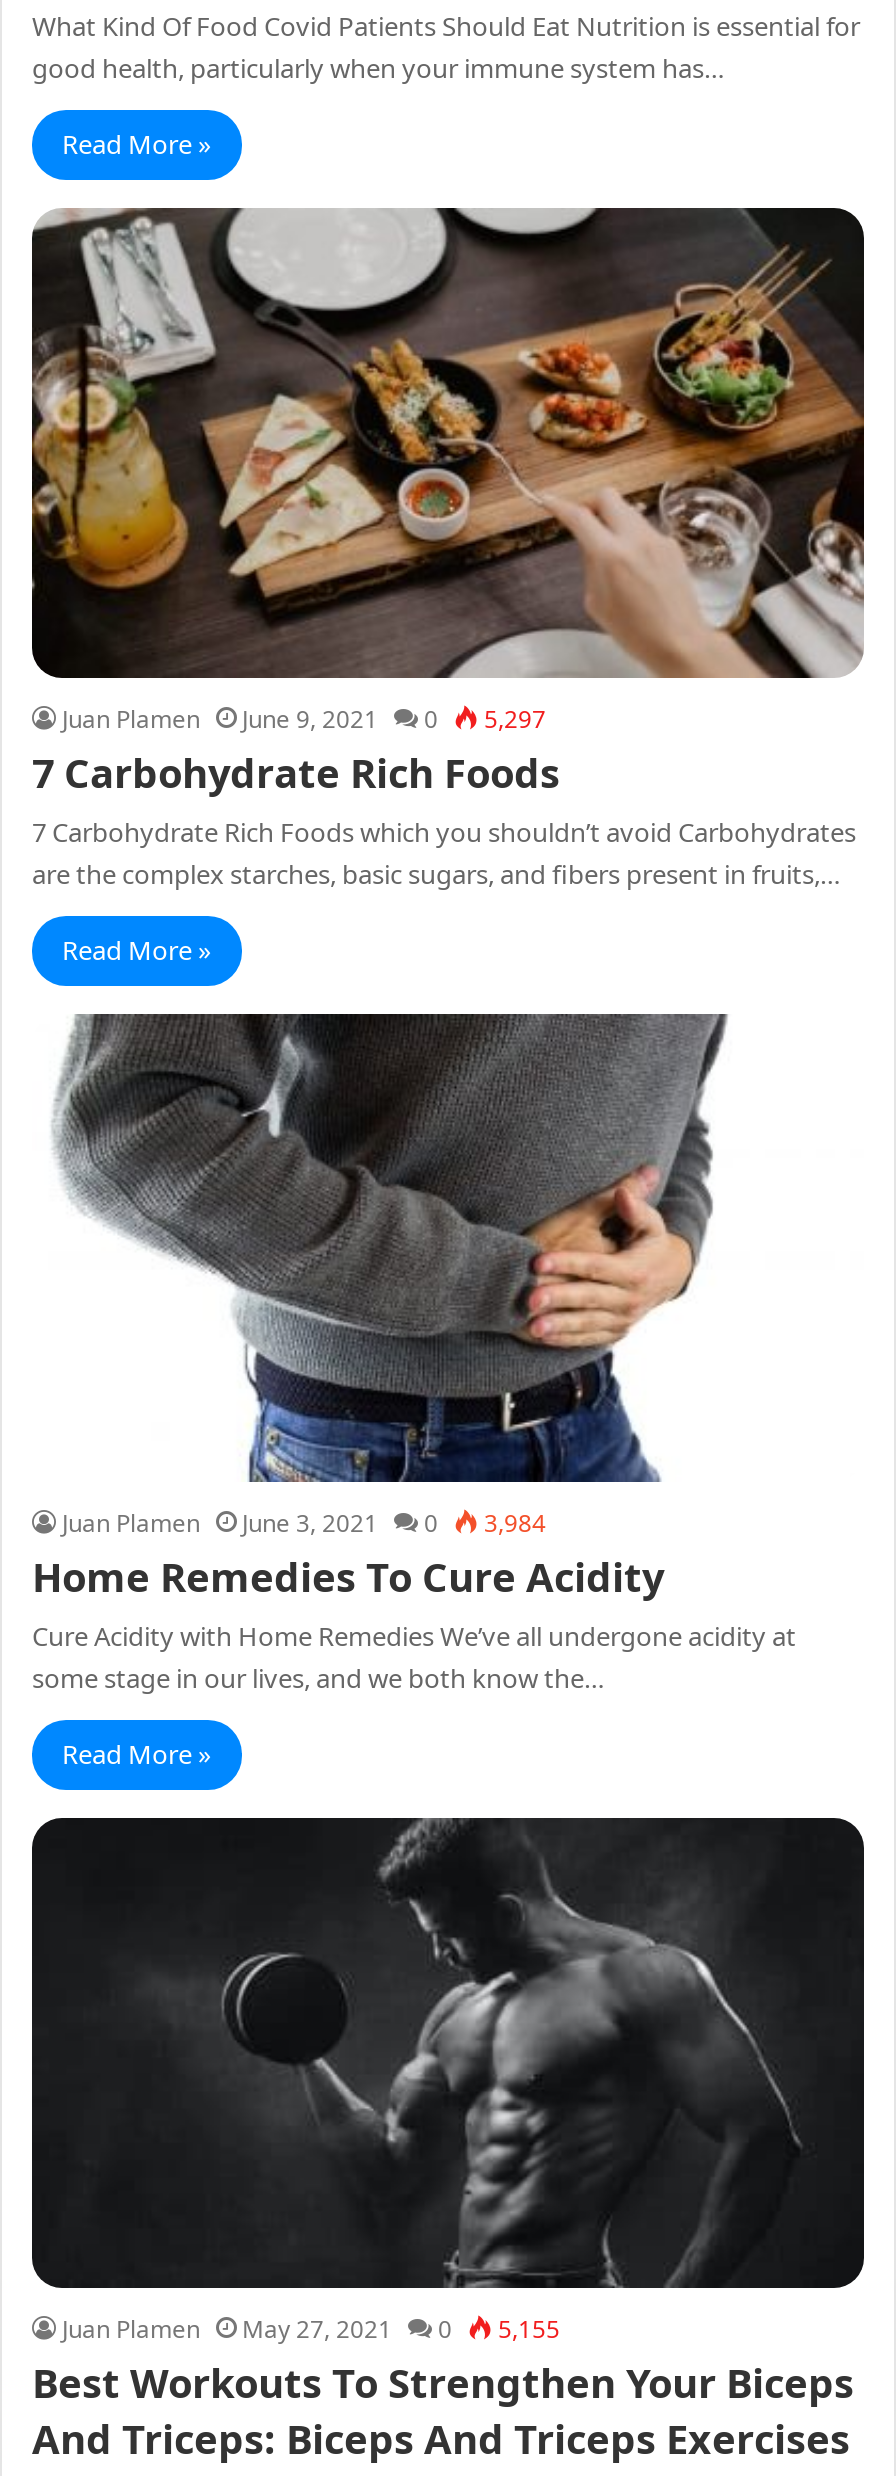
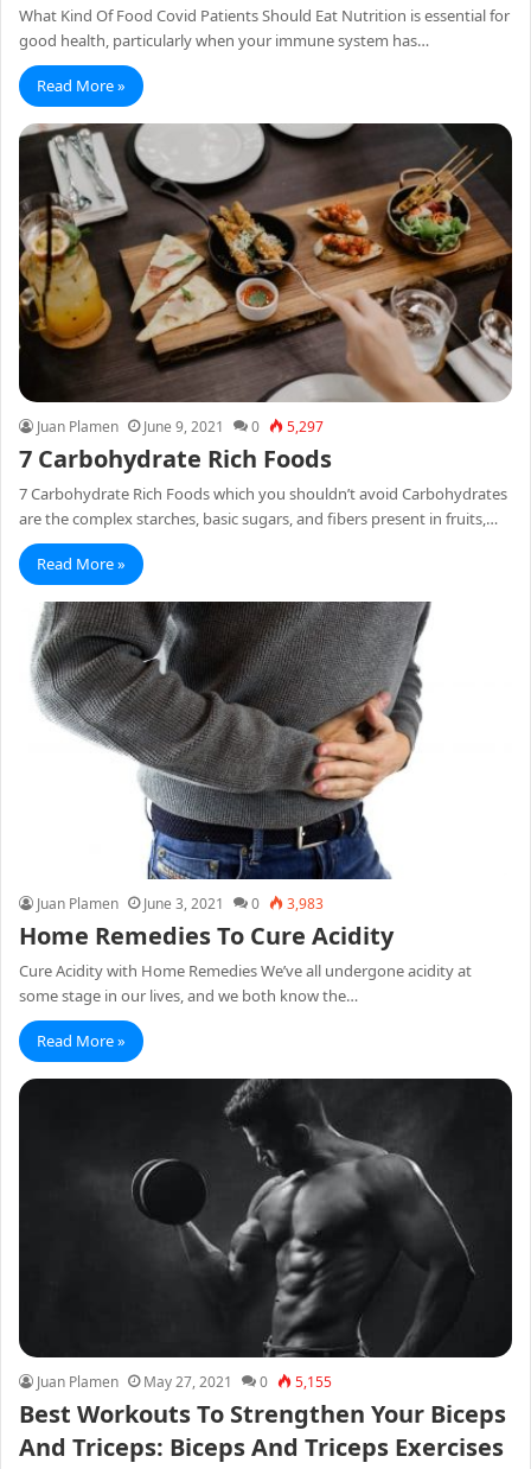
- Juan Plamen June 3, 2021 0 3,984
+ Juan Plamen June 3, 2021 0 3,983
